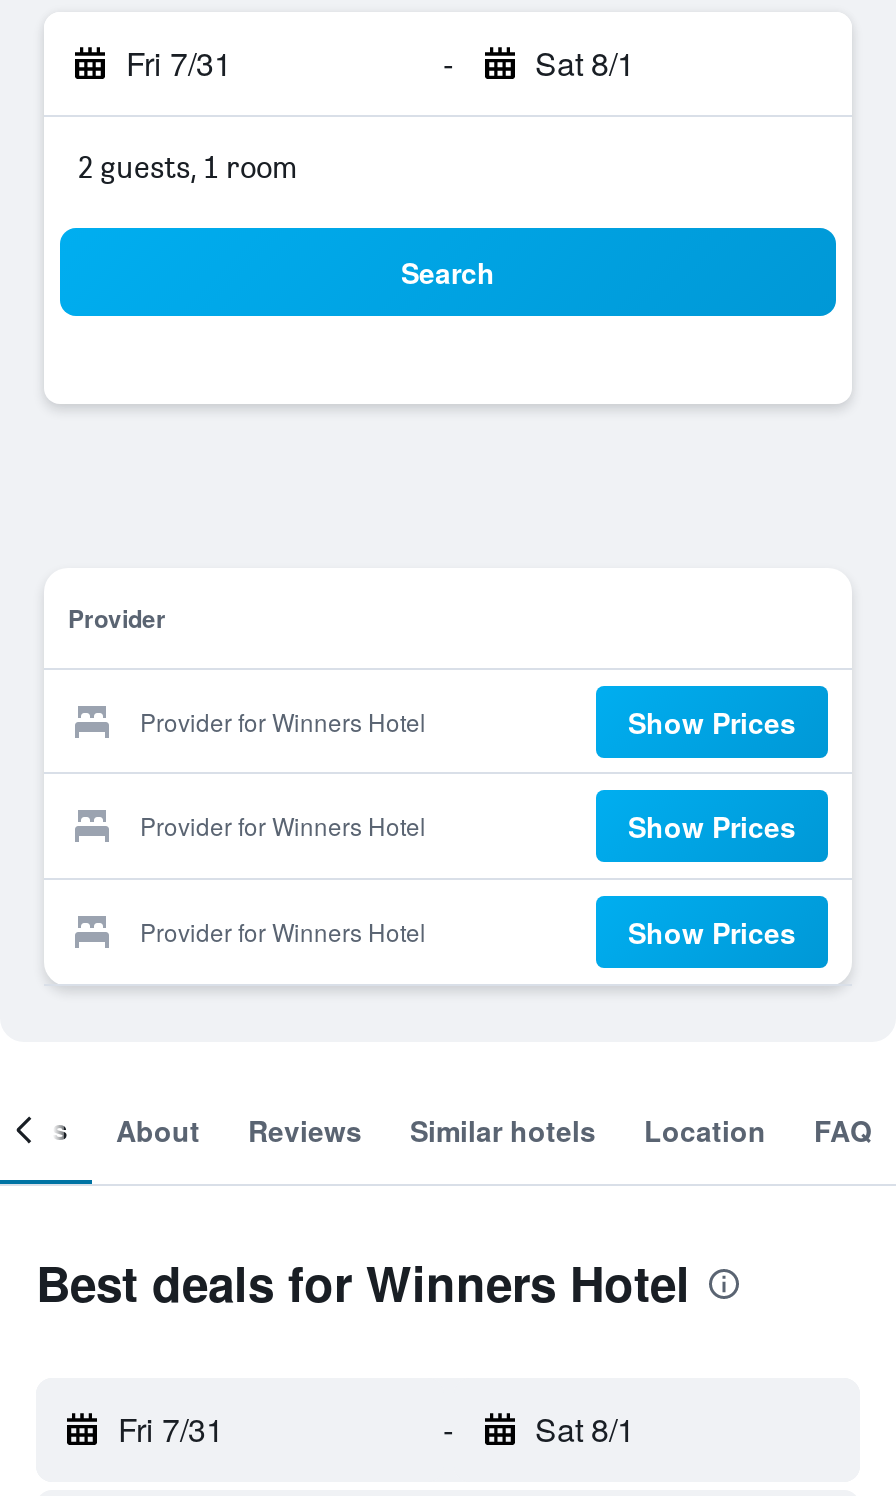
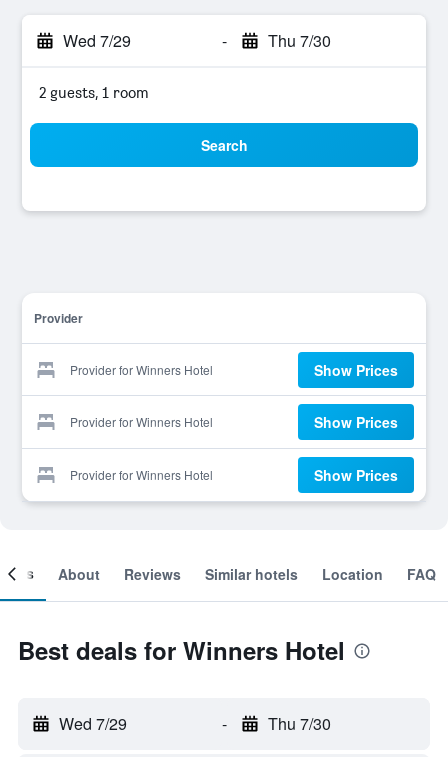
- Fri 7/31
+ Wed 7/29

- Sat 8/1
+ Thu 7/30

- Fri 7/31
+ Wed 7/29

- Sat 8/1
+ Thu 7/30
